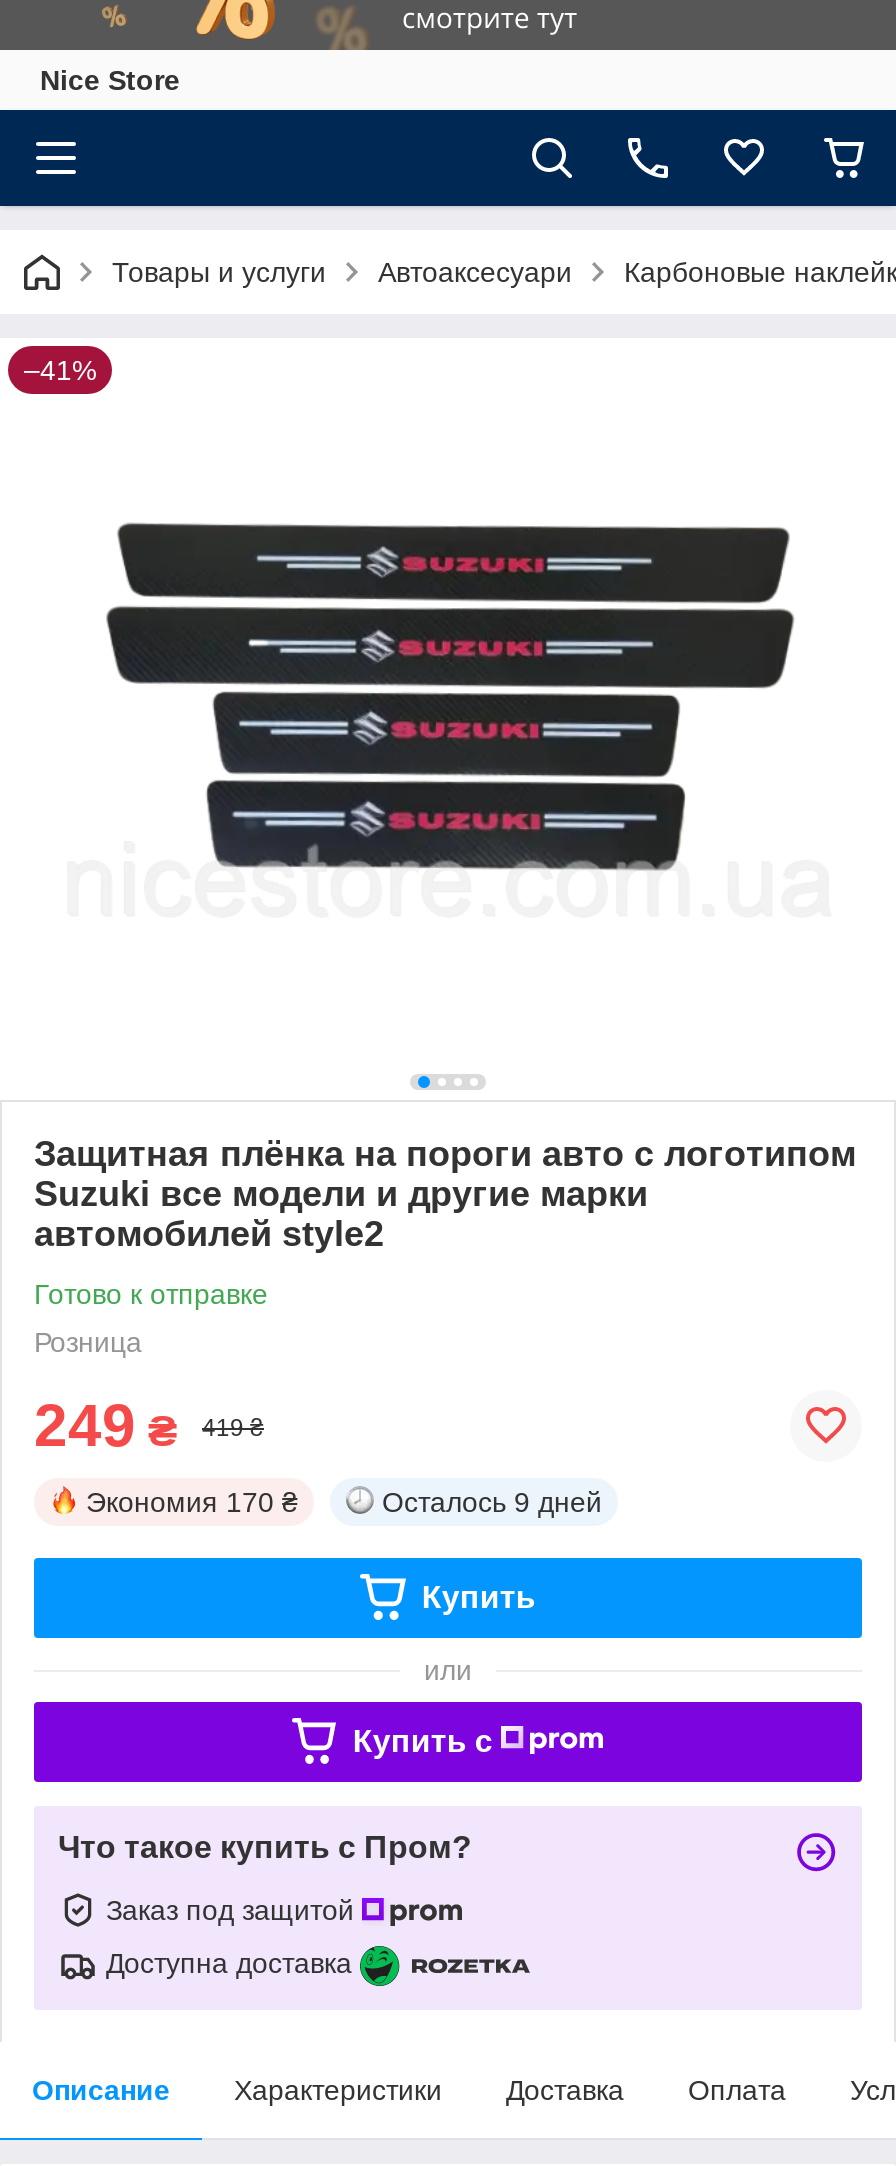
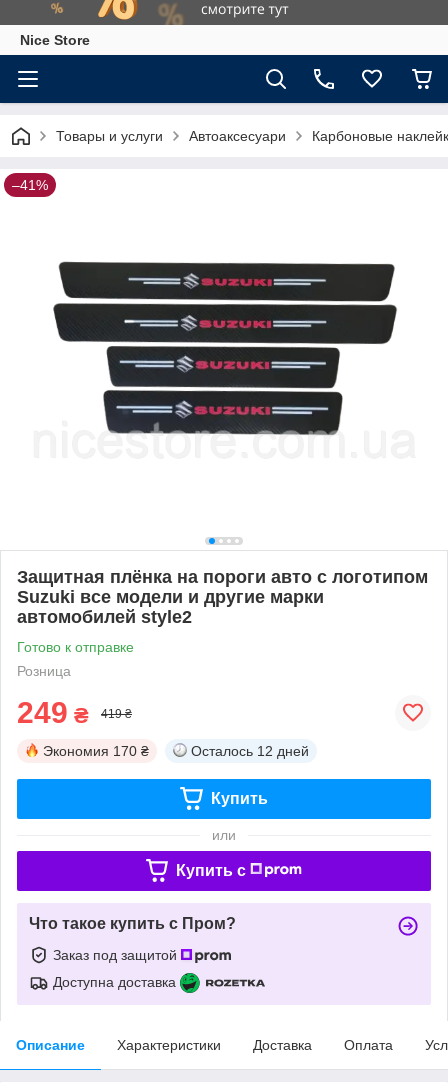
- Осталось 9 дней
+ Осталось 12 дней
